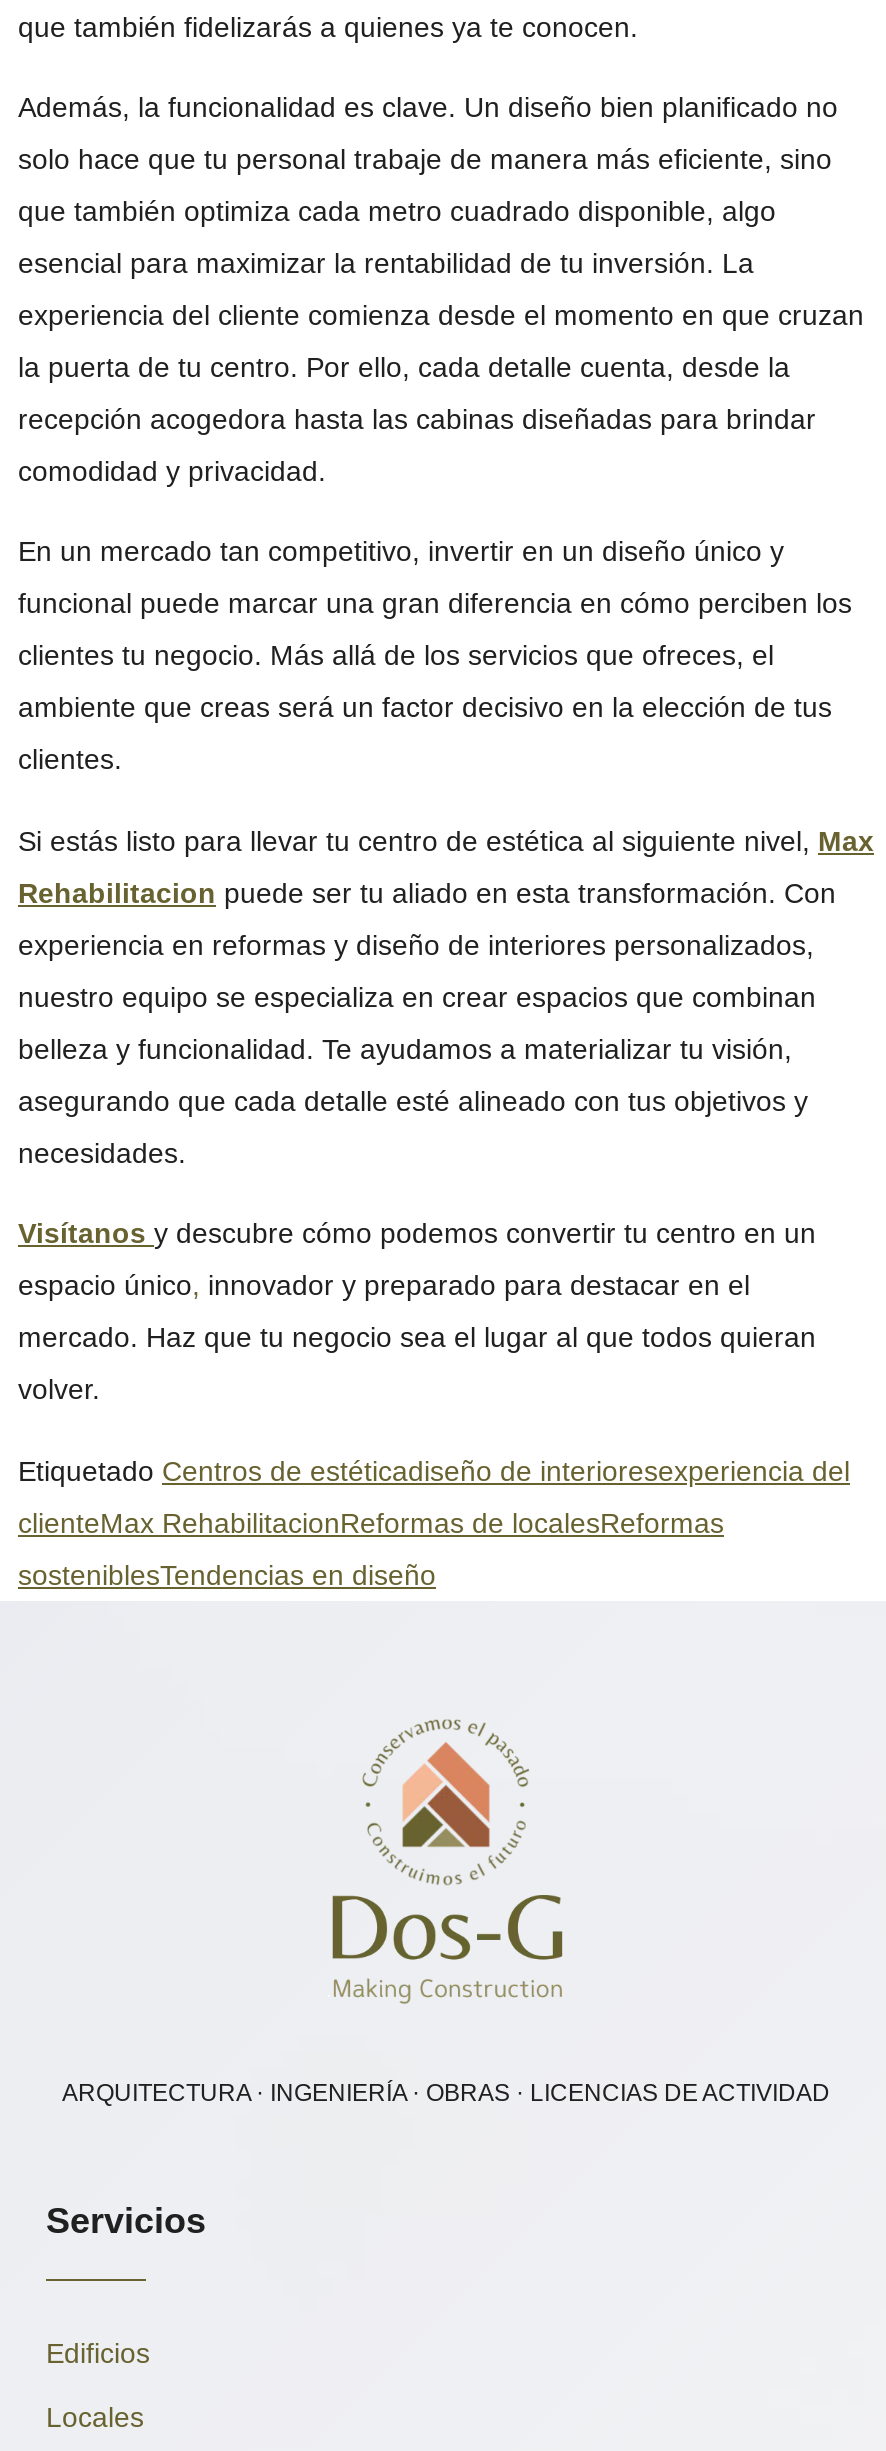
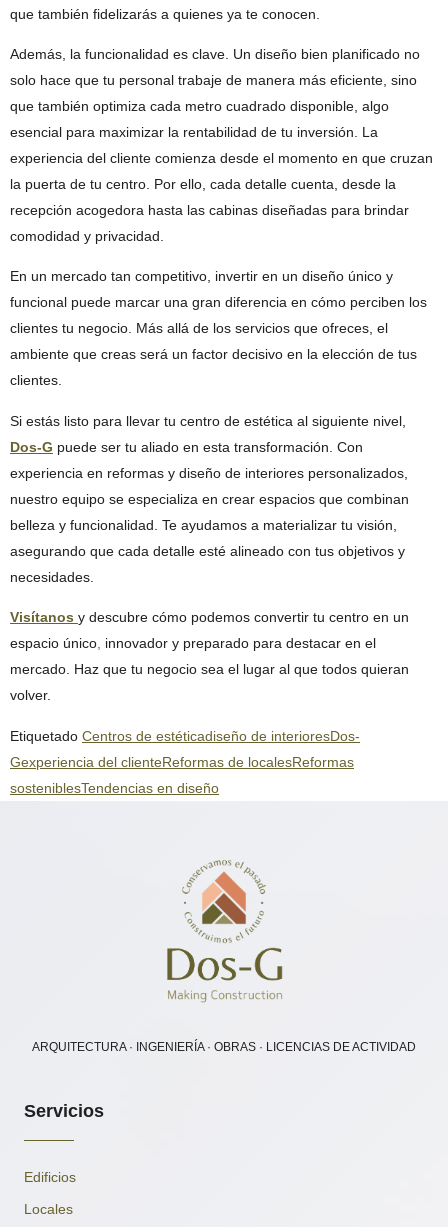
- Si estás listo para llevar tu centro de estética al siguiente nivel, Max
+ Si estás listo para llevar tu centro de estética al siguiente nivel,

- Rehabilitacion puede ser tu aliado en esta transformación. Con
+ Dos-G puede ser tu aliado en esta transformación. Con

- Etiquetado Centros de estéticadiseño de interioresexperiencia del
+ Etiquetado Centros de estéticadiseño de interioresDos-

- clienteMax RehabilitacionReformas de localesReformas
+ Gexperiencia del clienteReformas de localesReformas
